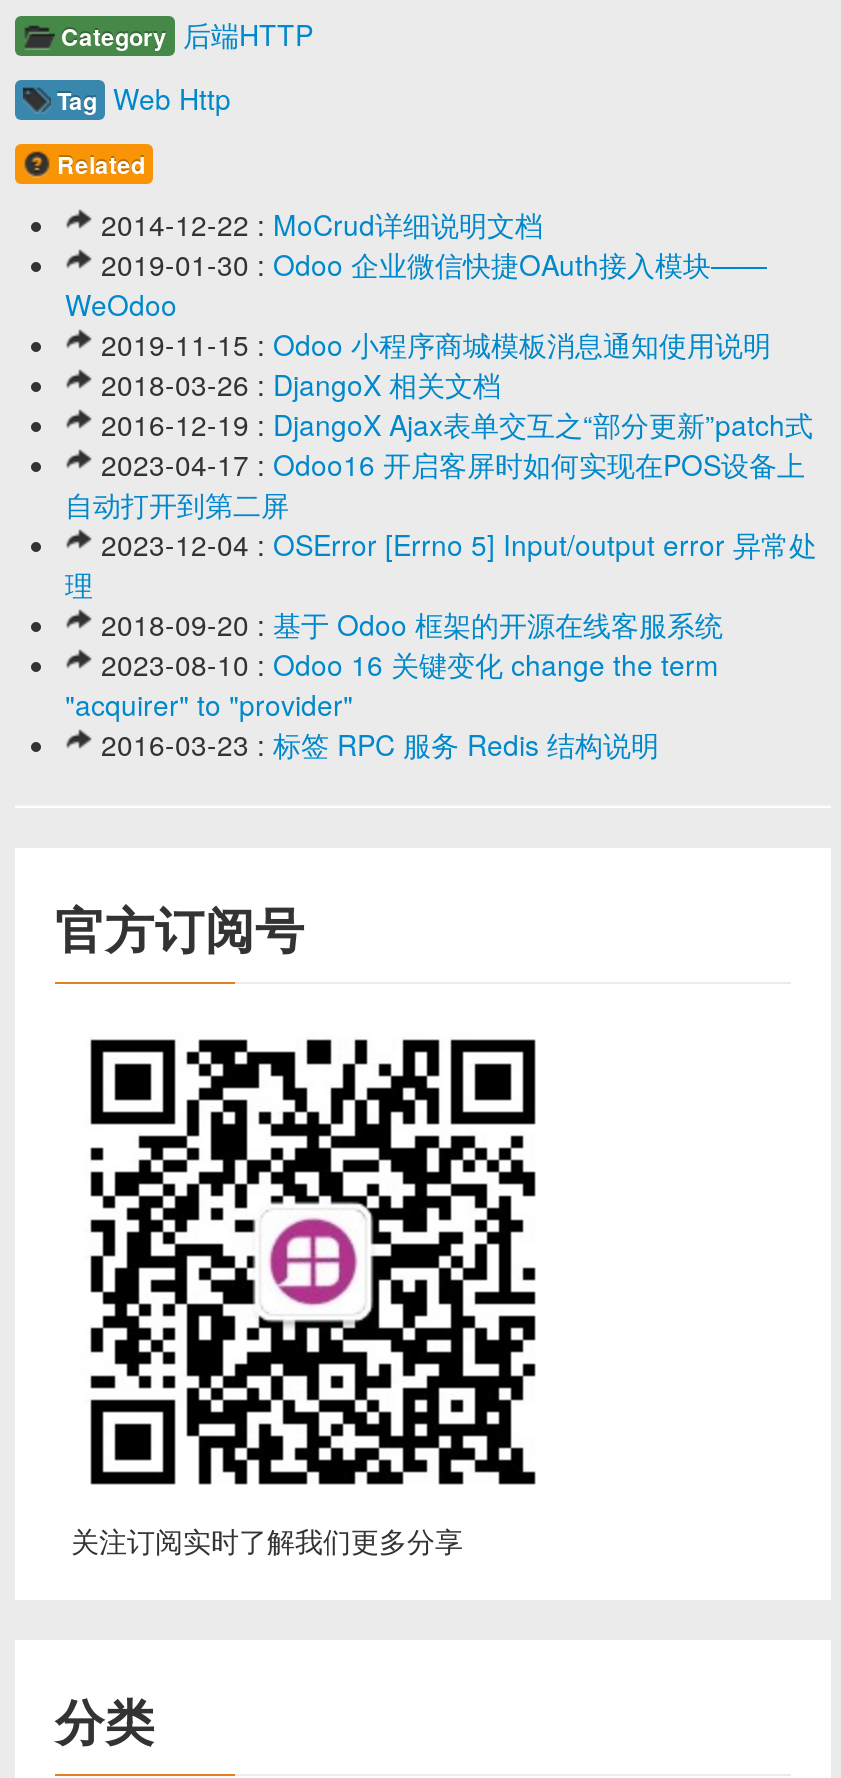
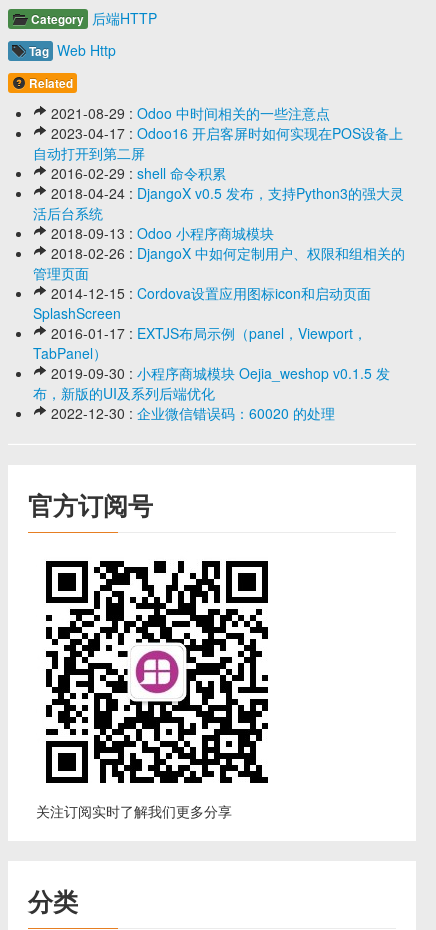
- 2014-12-22 : MoCrud详细说明文档
- 2019-01-30 : Odoo 企业微信快捷OAuth接入模块——
- WeOdoo
- 2019-11-15 : Odoo 小程序商城模板消息通知使用说明
- 2018-03-26 : DjangoX 相关文档
- 2016-12-19 : DjangoX Ajax表单交互之“部分更新”patch式
+ 2021-08-29 : Odoo 中时间相关的一些注意点

moved up: 2023-04-17 : Odoo16 开启客屏时如何实现在POS设备上 | 自动打开到第二屏

- 2023-12-04 : OSError [Errno 5] Input/output error 异常处
- 理
- 2018-09-20 :基于 Odoo 框架的开源在线客服系统
- 2023-08-10 : Odoo 16 关键变化 change the term
- "acquirer" to "provider"
- 2016-03-23 :标签 RPC 服务 Redis 结构说明
+ 2016-02-29 : shell 命令积累
+ 2018-04-24 : DjangoX v0.5 发布，支持Python3的强大灵
+ 活后台系统
+ 2018-09-13 : Odoo 小程序商城模块
+ 2018-02-26 : DjangoX 中如何定制用户、权限和组相关的
+ 管理页面
+ 2014-12-15 : Cordova设置应用图标icon和启动页面
+ SplashScreen
+ 2016-01-17 : EXTJS布局示例（panel，Viewport，
+ TabPanel）
+ 2019-09-30 :小程序商城模块 Oejia_weshop v0.1.5 发
+ 布，新版的UI及系列后端优化
+ 2022-12-30 :企业微信错误码：60020 的处理
